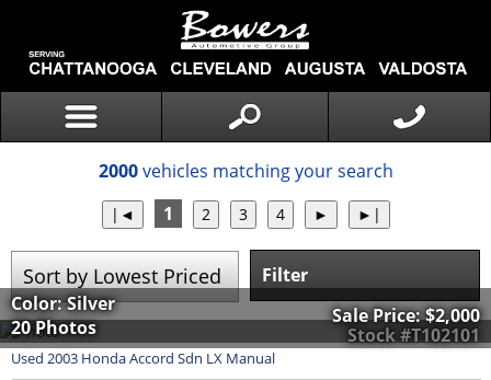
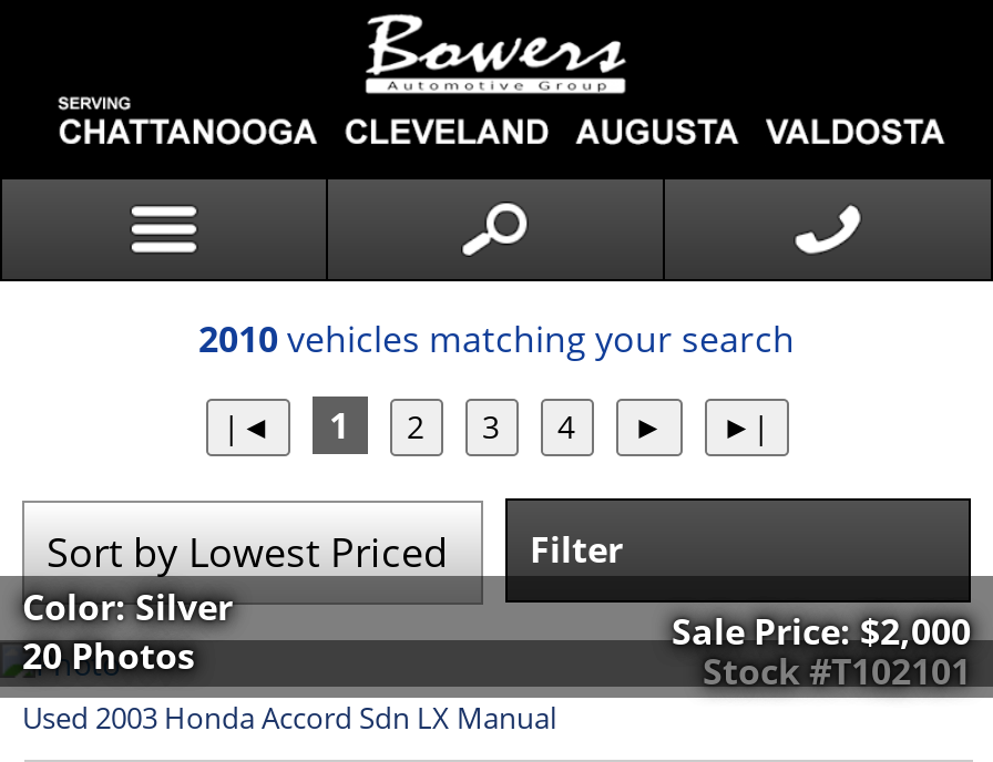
- 2000 vehicles matching your search
+ 2010 vehicles matching your search
